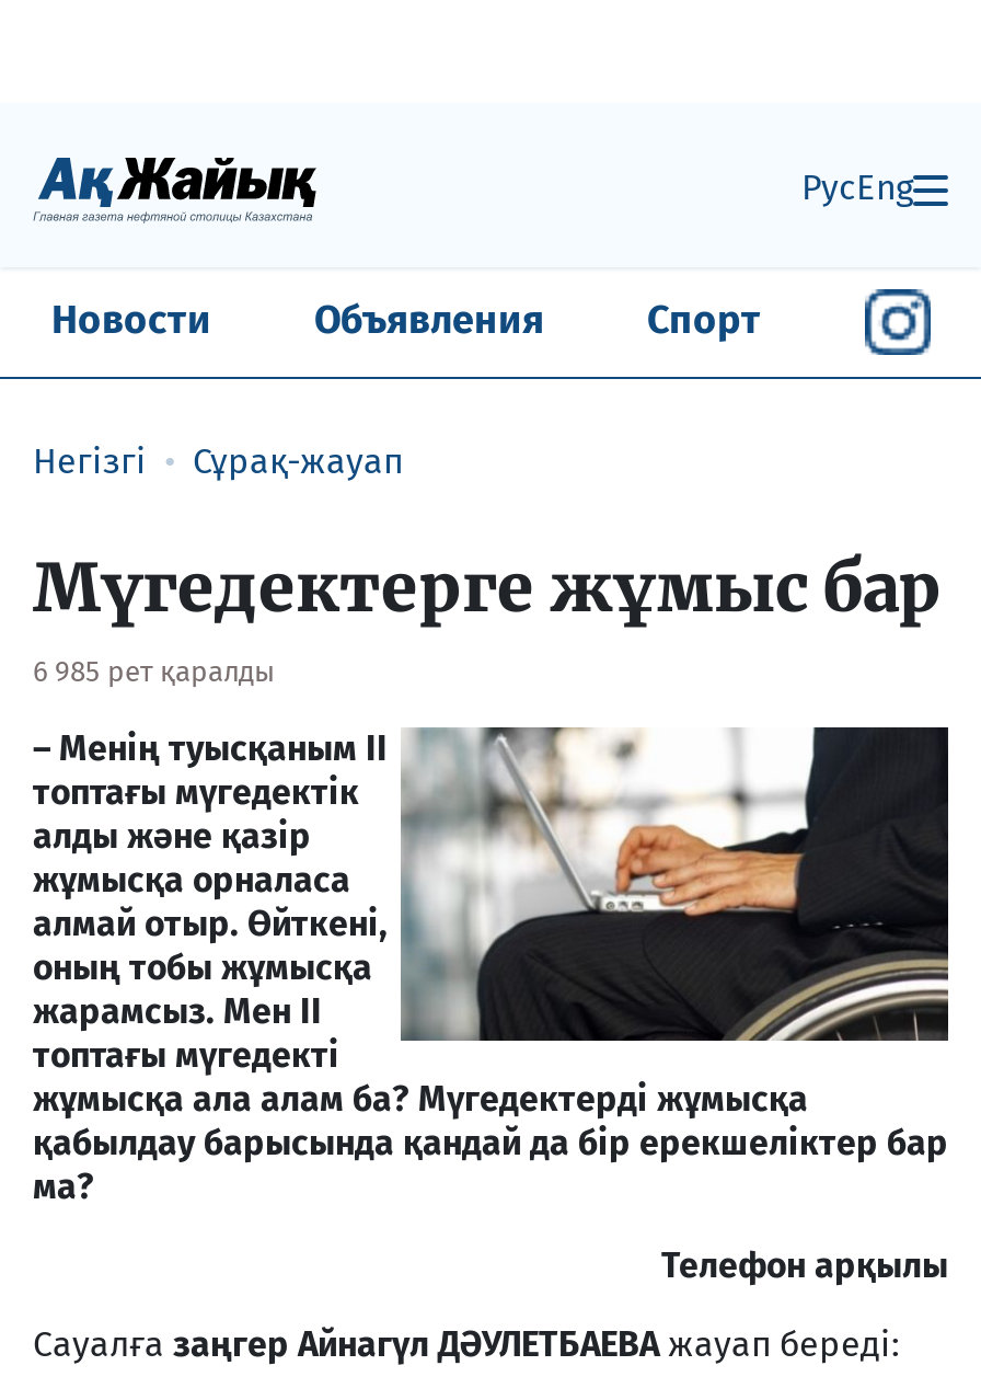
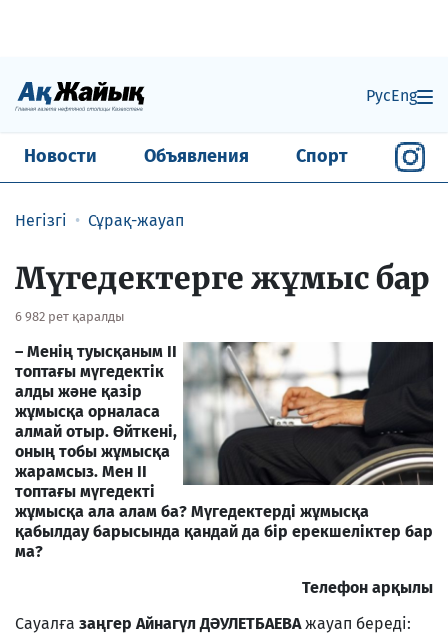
- 6 985 рет қаралды
+ 6 982 рет қаралды
